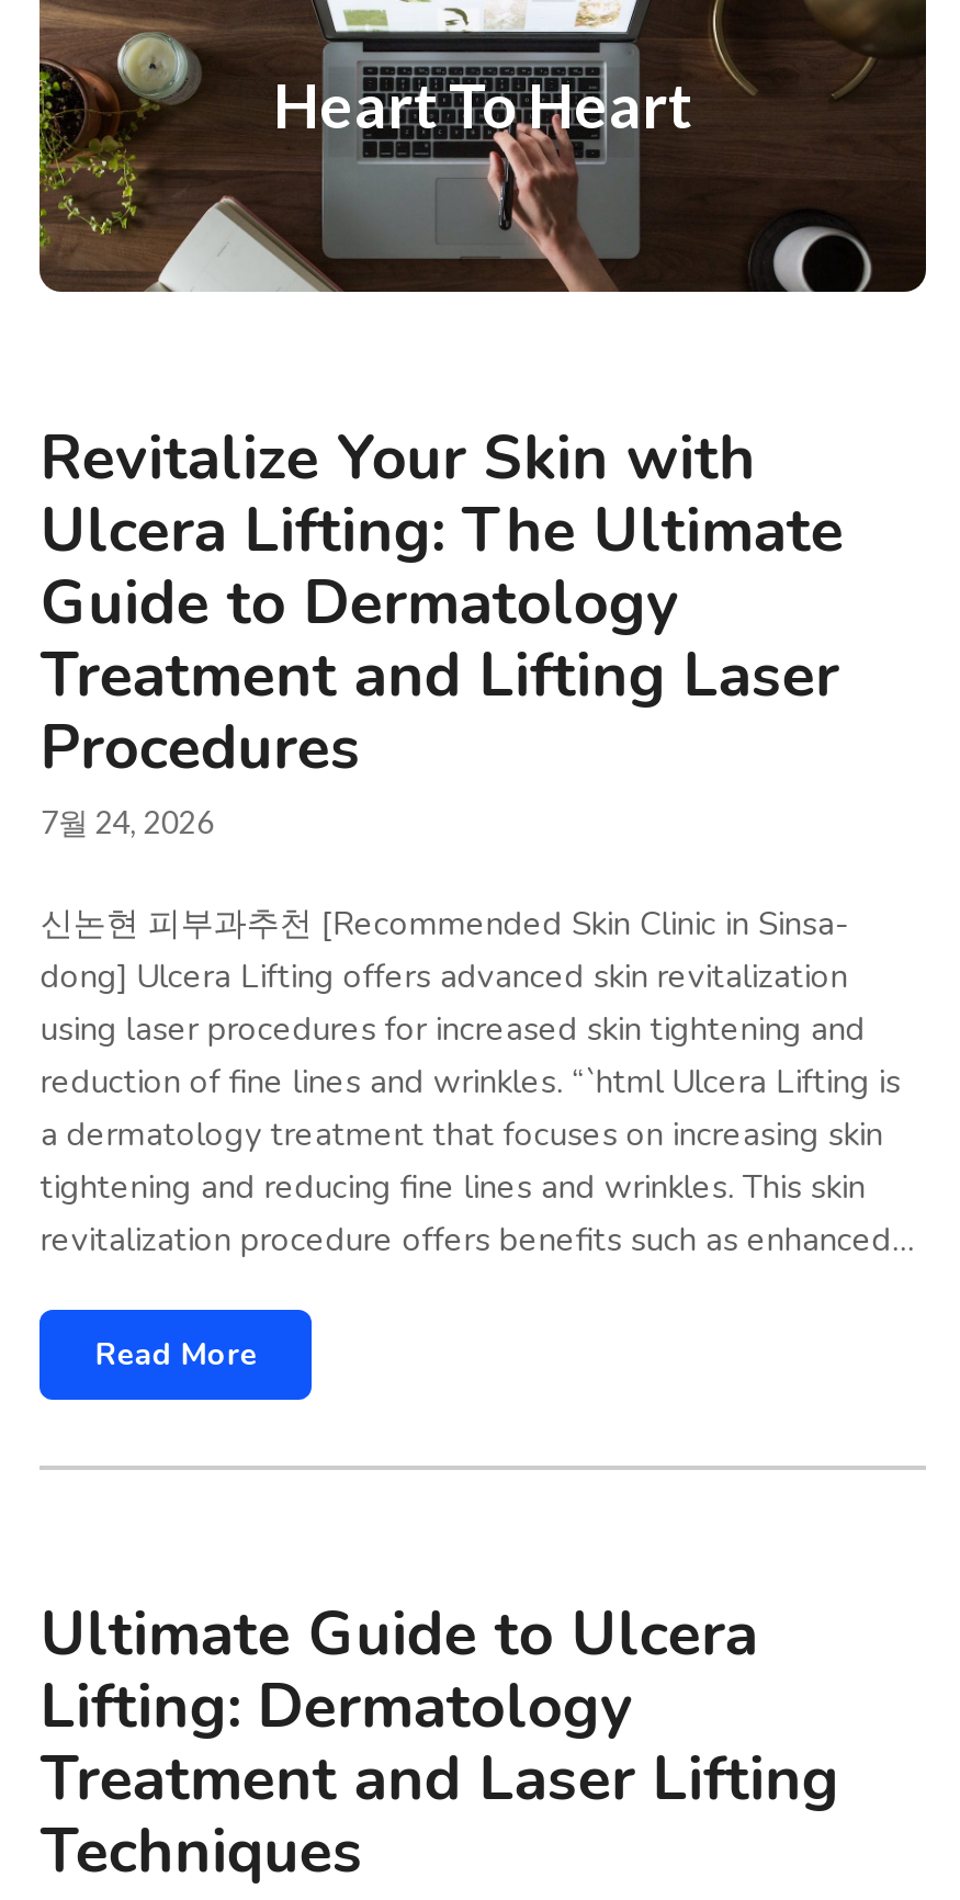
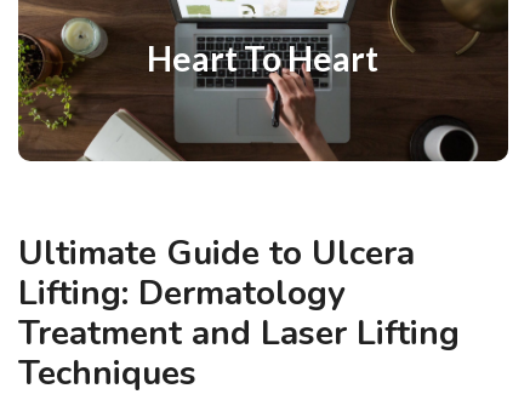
- Revitalize Your Skin with
- Ulcera Lifting: The Ultimate
- Guide to Dermatology
- Treatment and Lifting Laser
- Procedures
- 7월 24, 2026
- 신논현 피부과추천 [Recommended Skin Clinic in Sinsa-
- dong] Ulcera Lifting offers advanced skin revitalization
- using laser procedures for increased skin tightening and
- reduction of fine lines and wrinkles. “`html Ulcera Lifting is
- a dermatology treatment that focuses on increasing skin
- tightening and reducing fine lines and wrinkles. This skin
- revitalization procedure offers benefits such as enhanced…
- Read More
